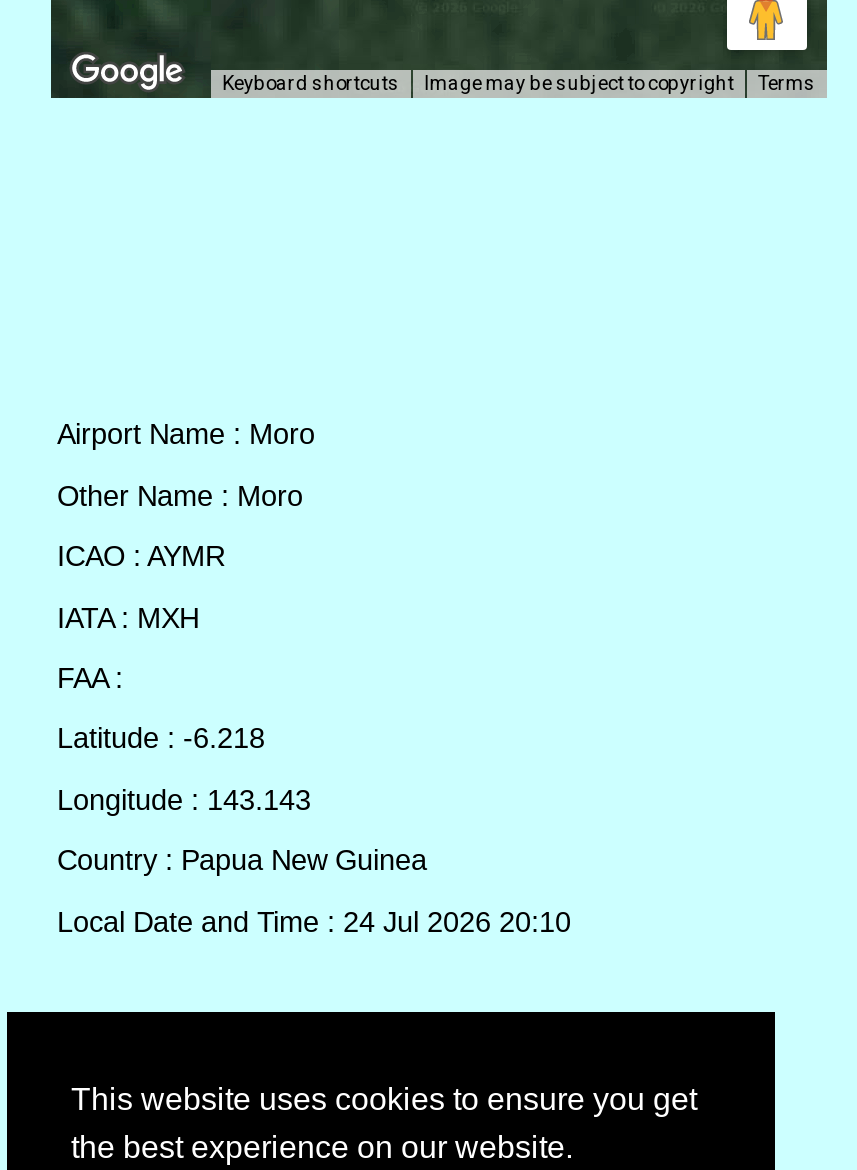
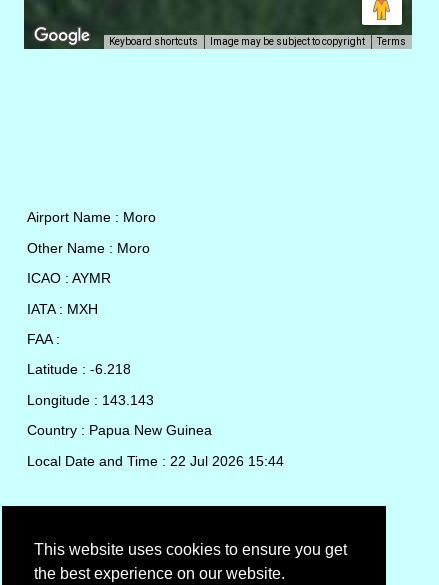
- Local Date and Time : 24 Jul 2026 20:10
+ Local Date and Time : 22 Jul 2026 15:44
